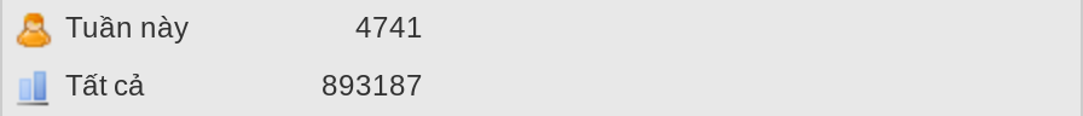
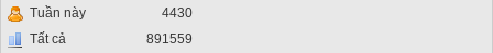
- 4741
+ 4430

- 893187
+ 891559
